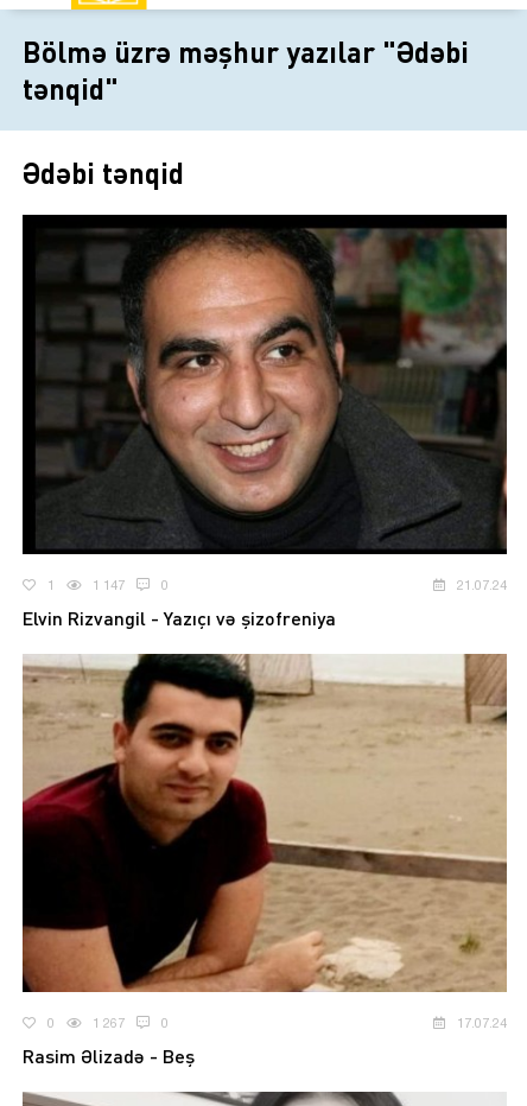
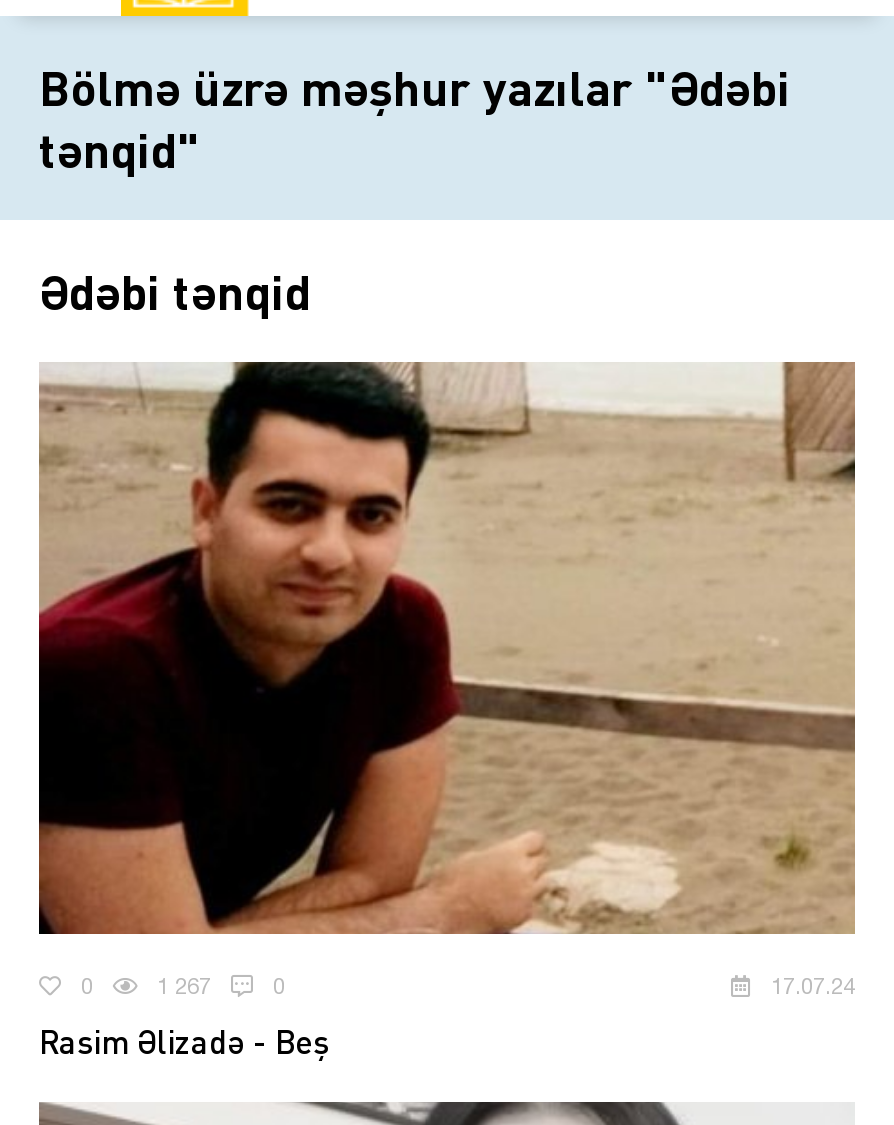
- [image]
- 1
- 1 147
- 0
- 21.07.24
- Elvin Rizvangil - Yazıçı və şizofreniya
